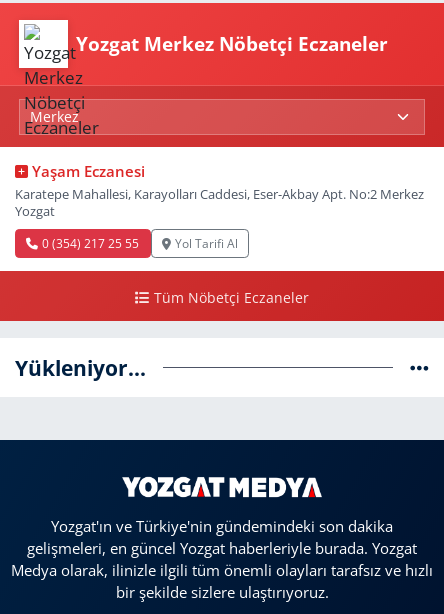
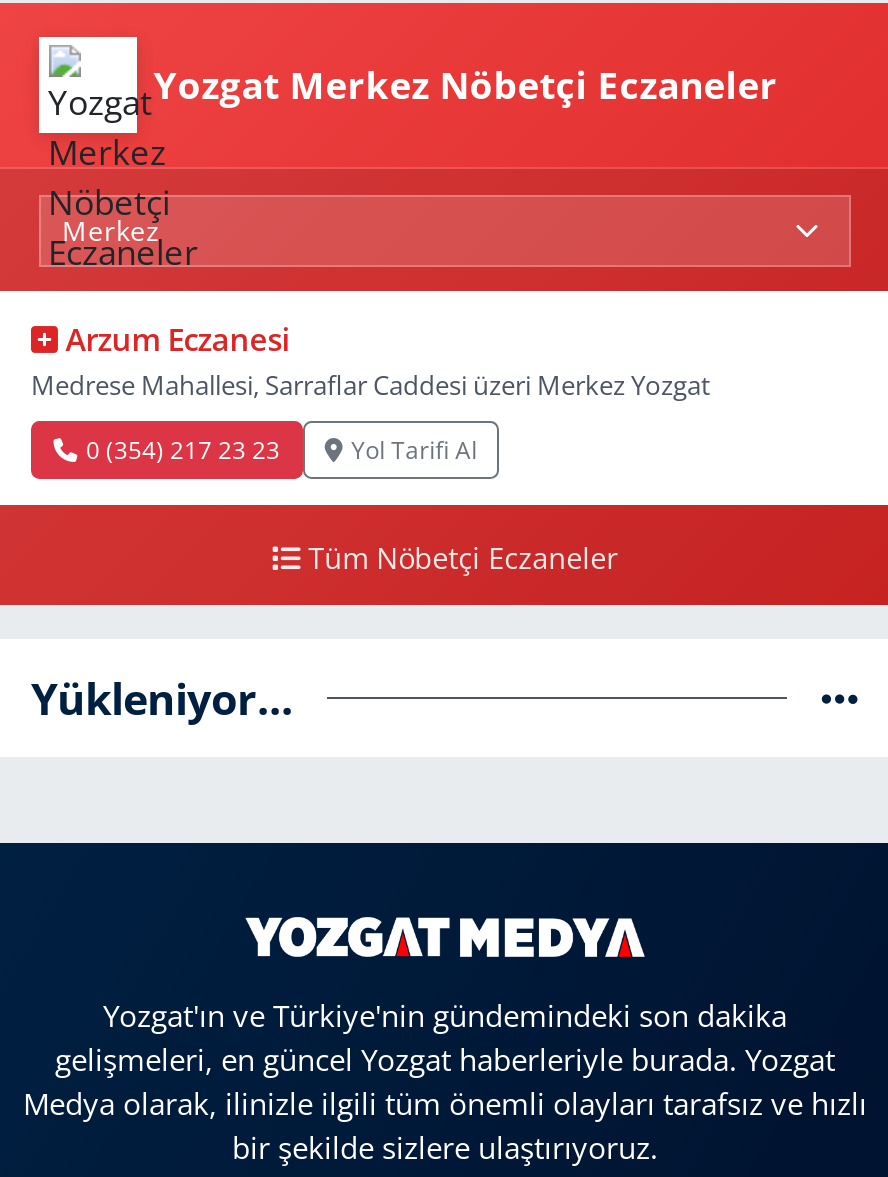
- Yaşam Eczanesi
- Karatepe Mahallesi, Karayolları Caddesi, Eser-Akbay Apt. No:2 Merkez
- Yozgat
+ Arzum Eczanesi
+ Medrese Mahallesi, Sarraflar Caddesi üzeri Merkez Yozgat

- 0 (354) 217 25 55
+ 0 (354) 217 23 23
